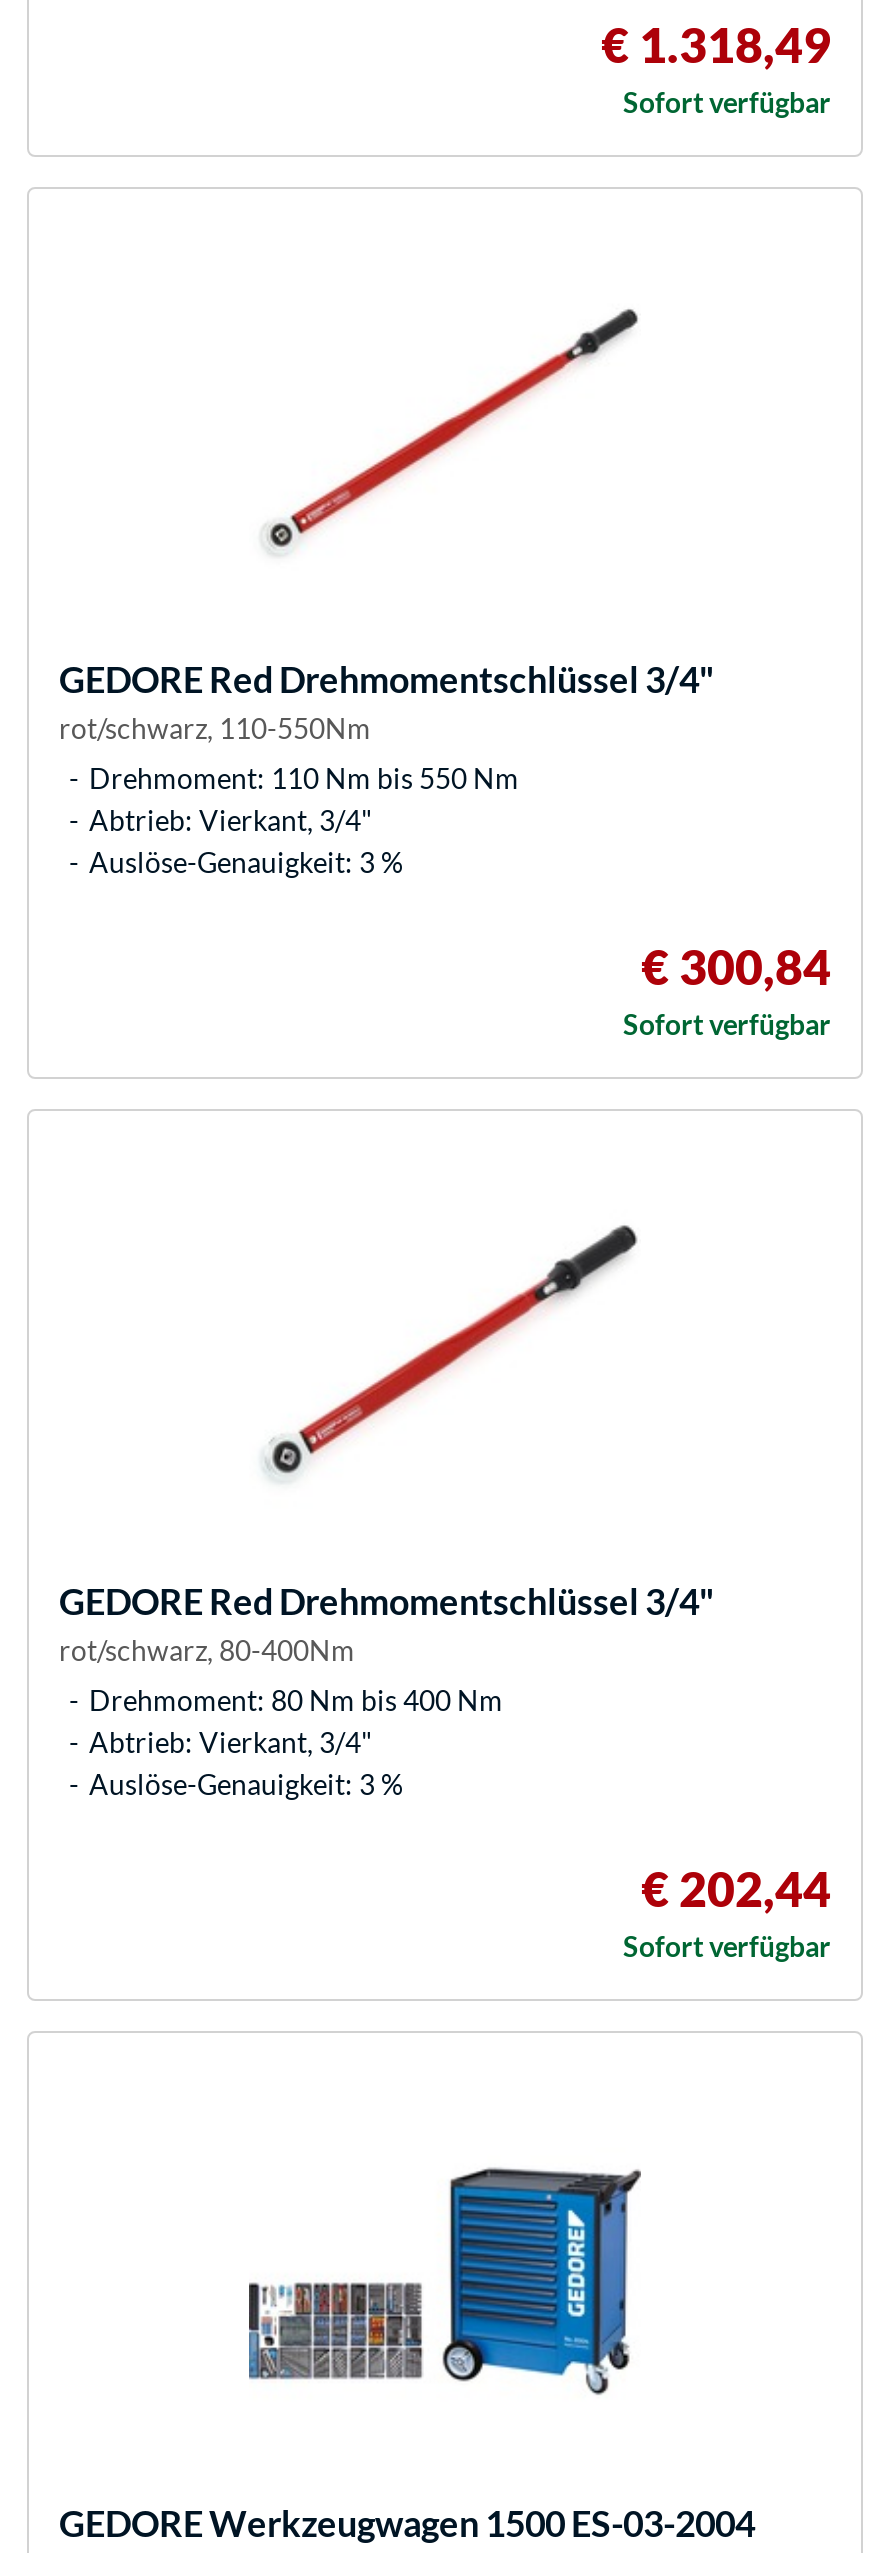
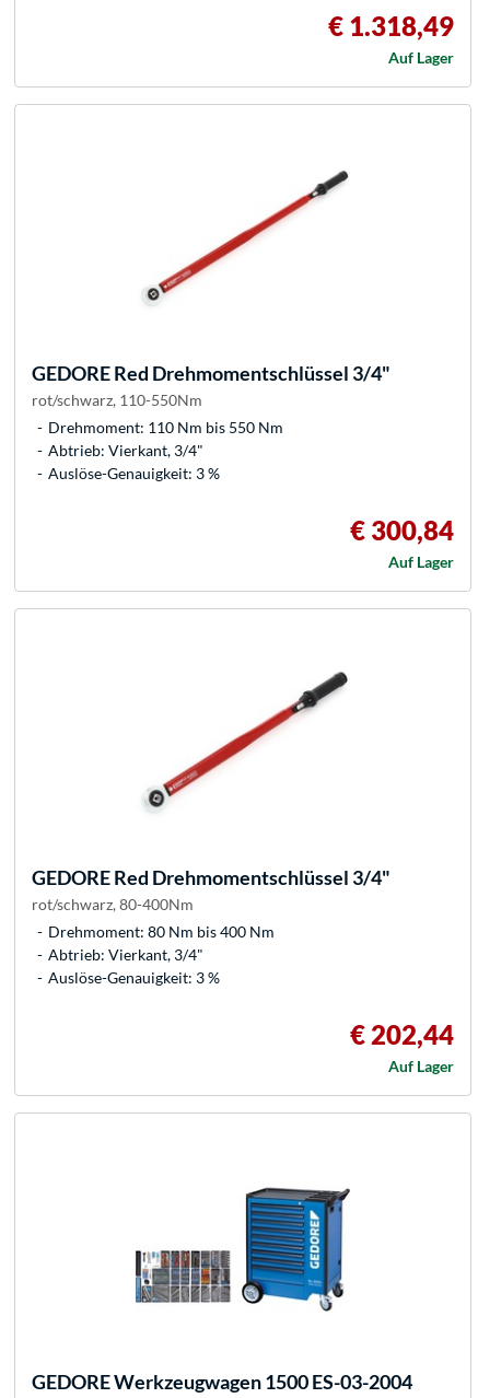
- Sofort verfügbar
+ Auf Lager

- Sofort verfügbar
+ Auf Lager

- Sofort verfügbar
+ Auf Lager
